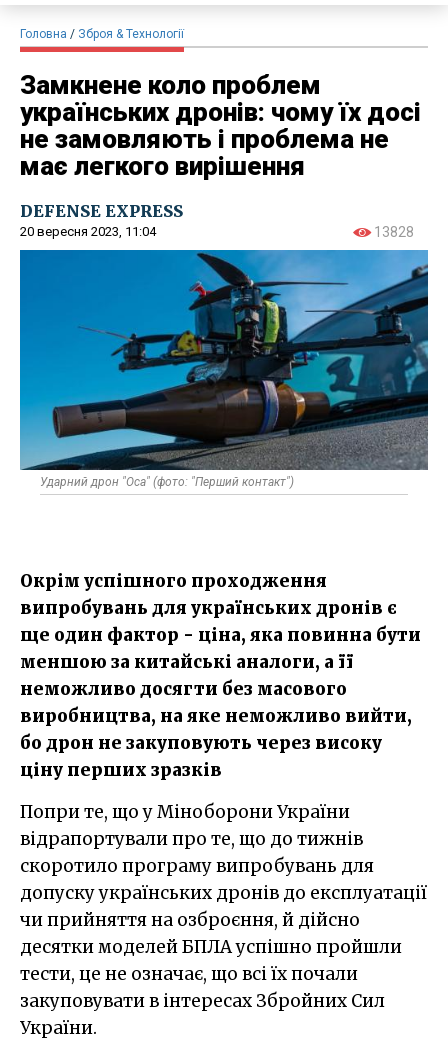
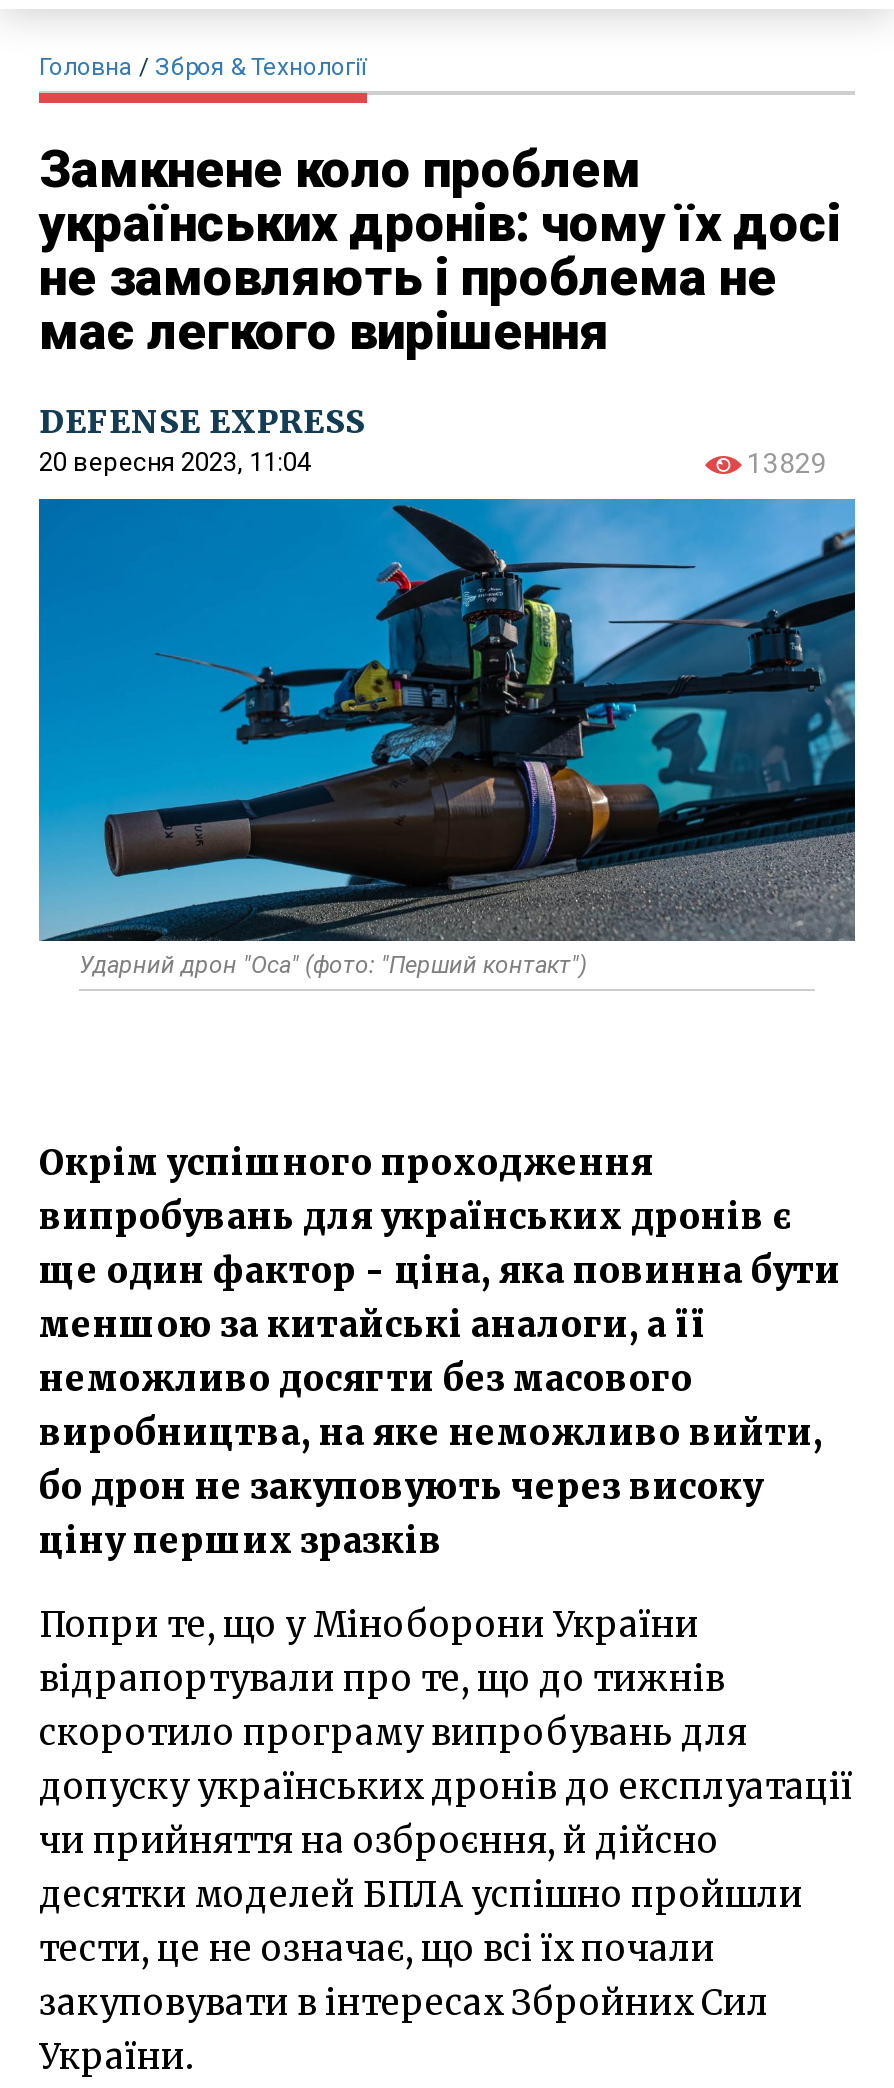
- 13828
+ 13829
